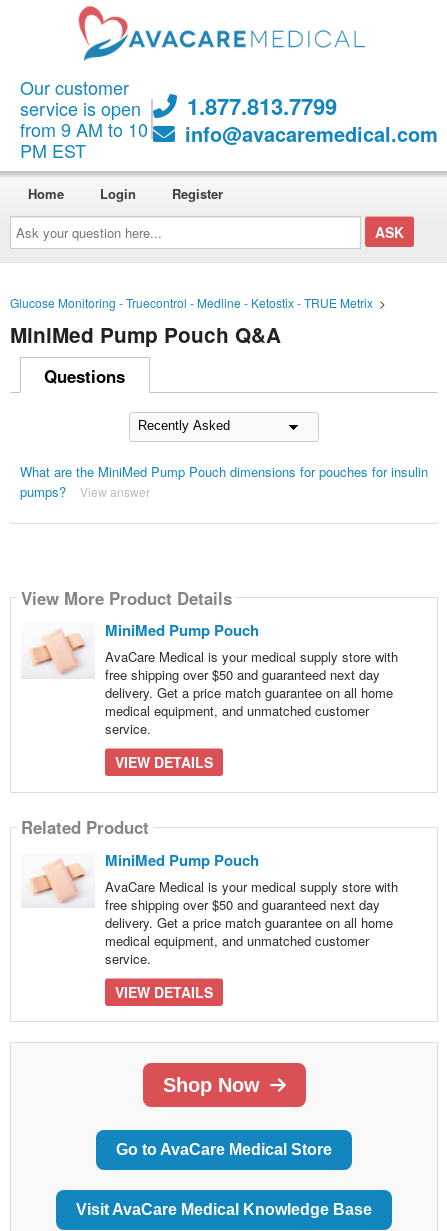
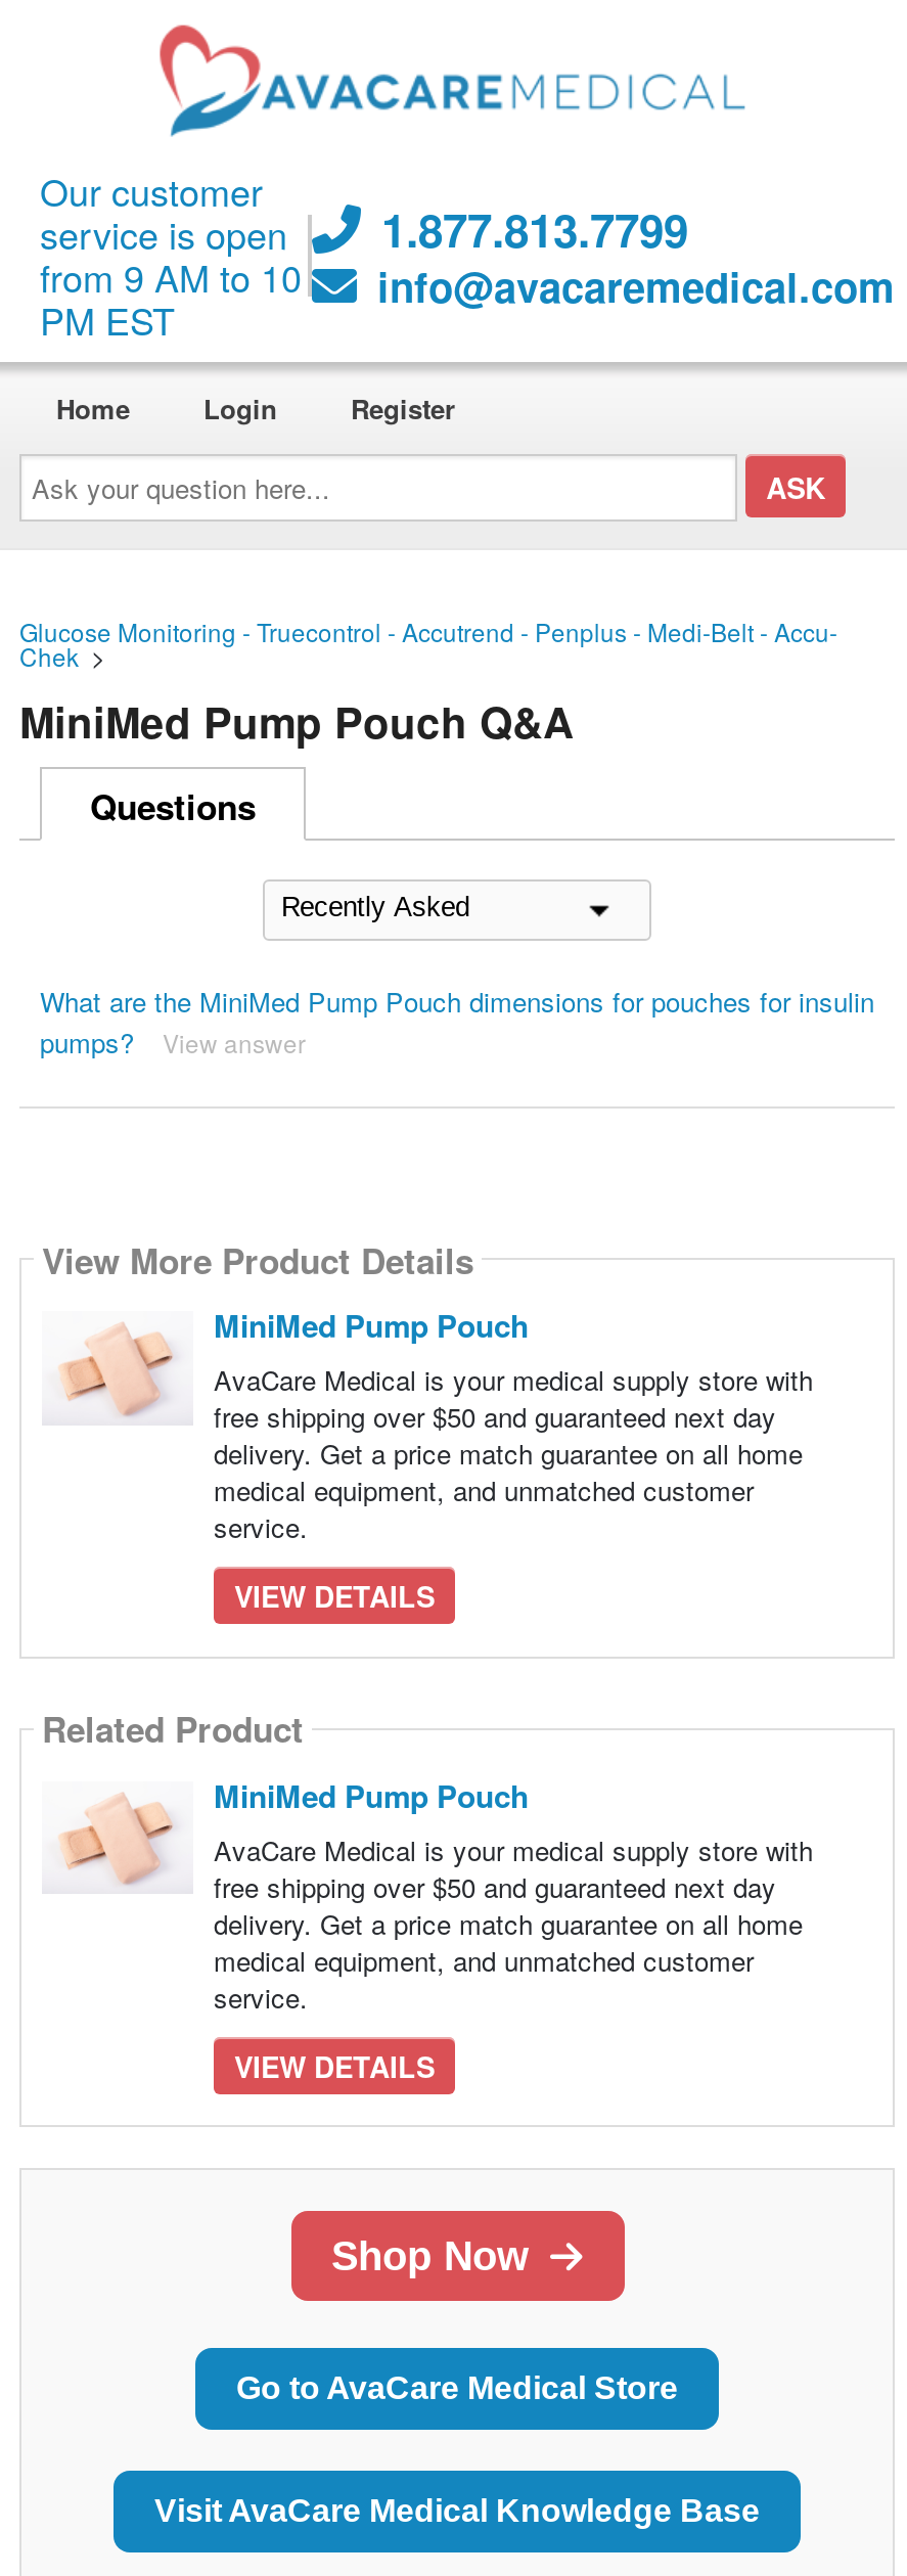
- Glucose Monitoring - Truecontrol - Medline - Ketostix - TRUE Metrix >
+ Glucose Monitoring - Truecontrol - Accutrend - Penplus - Medi-Belt - Accu-
+ Chek>
